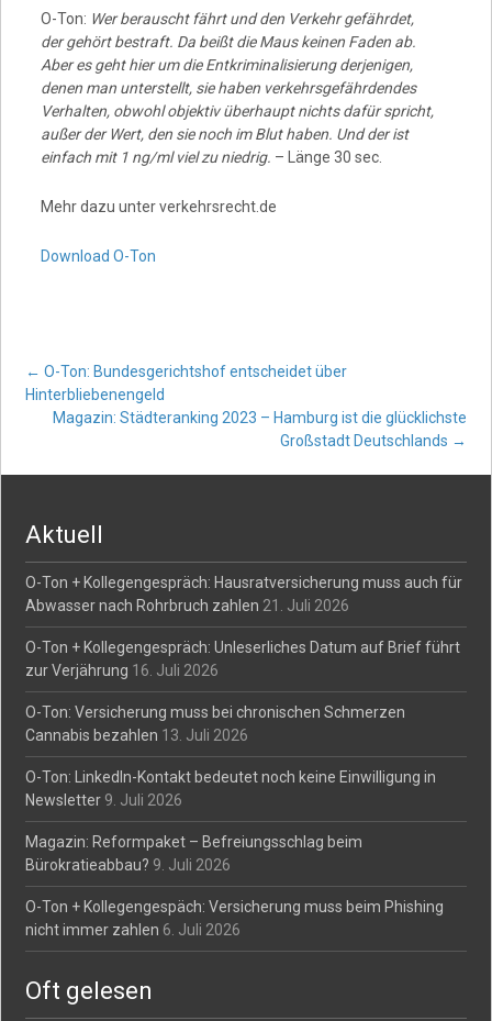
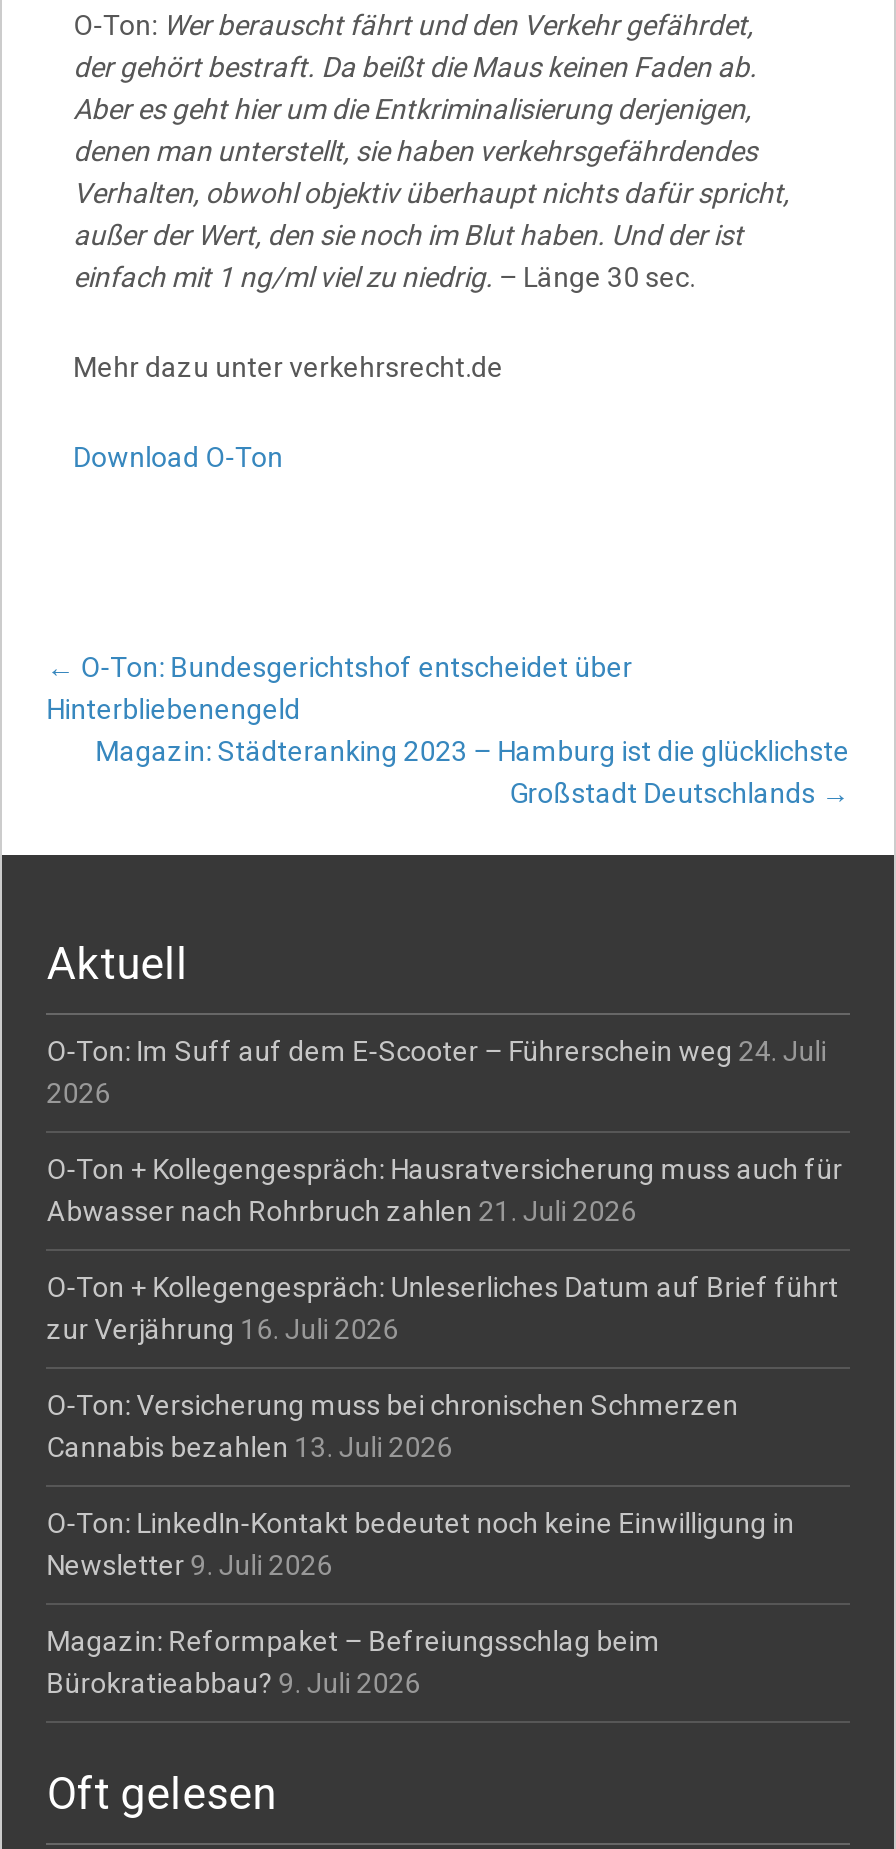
+ O-Ton: Im Suff auf dem E-Scooter – Führerschein weg 24. Juli
+ 2026

moved down: O-Ton + Kollegengespräch: Hausratversicherung muss auch für | Abwasser nach Rohrbruch zahlen 21. Juli 2026 | O-Ton + Kollegengespräch: Unleserliches Datum auf Brief führt | ... | Magazin: Reformpaket – Befreiungsschlag beim | Bürokratieabbau? 9. Juli 2026

- O-Ton + Kollegengespäch: Versicherung muss beim Phishing
- nicht immer zahlen 6. Juli 2026
